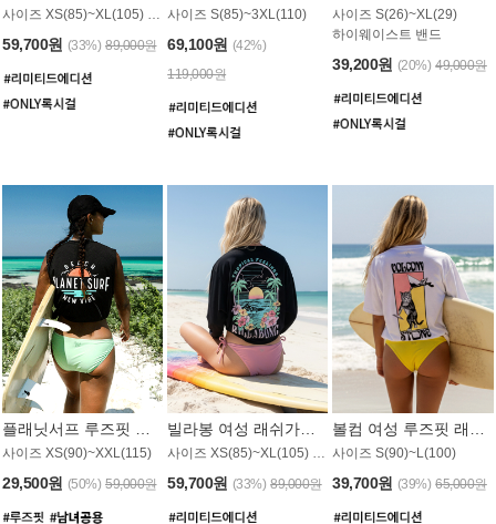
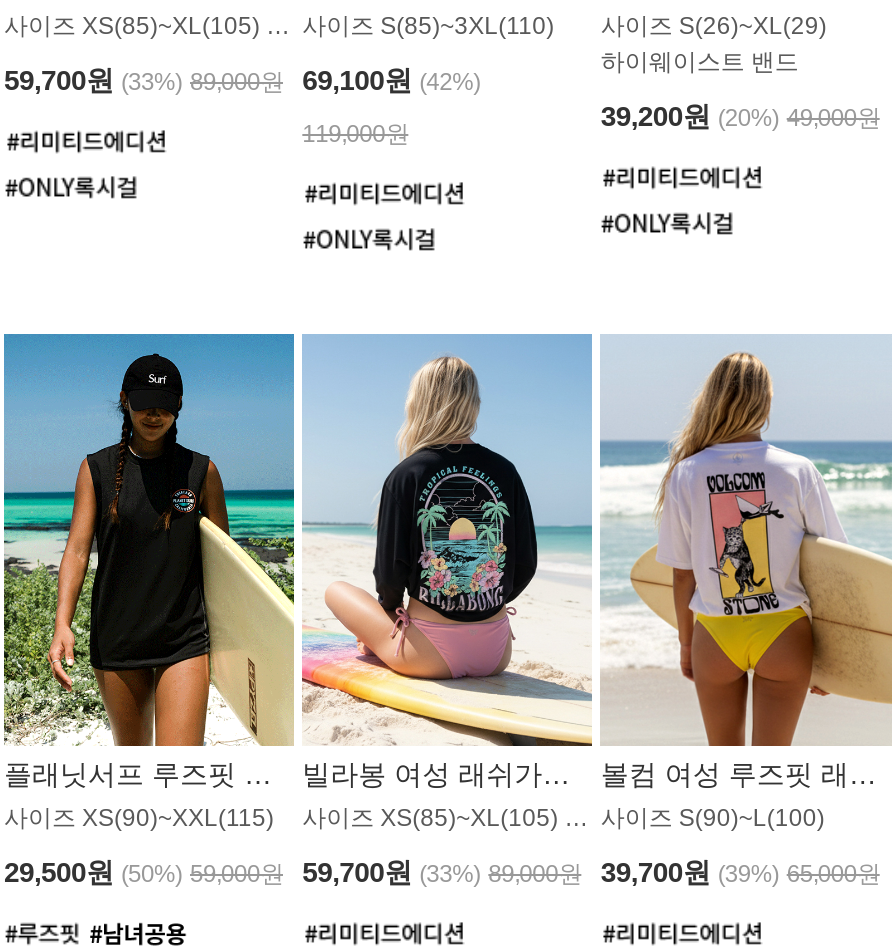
- [image]
+ [image]
